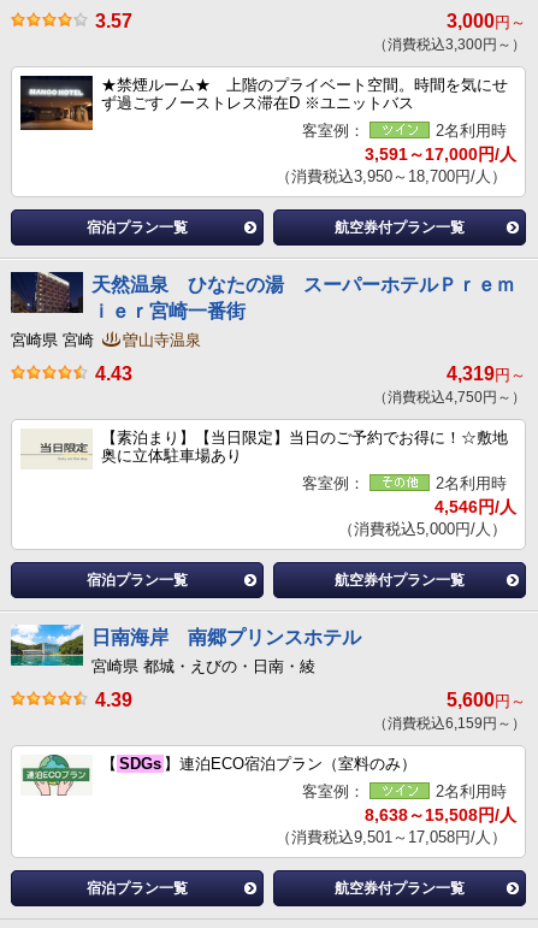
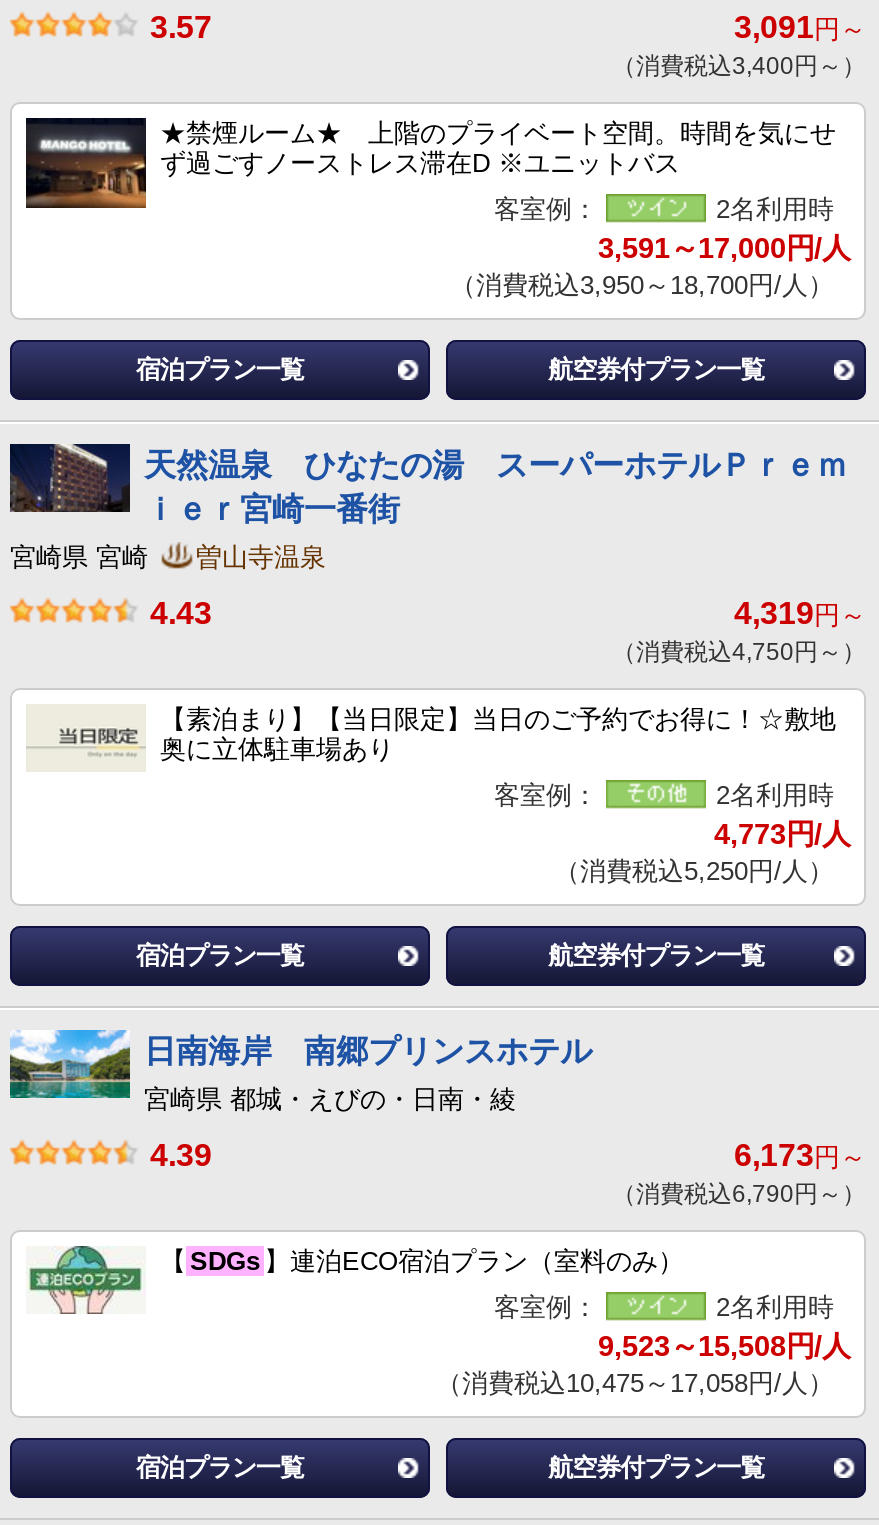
- 3,000円～
+ 3,091円～

- （消費税込3,300円～）
+ （消費税込3,400円～）

- 4,546円/人
+ 4,773円/人

- （消費税込5,000円/人）
+ （消費税込5,250円/人）

- 5,600円～
+ 6,173円～

- （消費税込6,159円～）
+ （消費税込6,790円～）

- 8,638～15,508円/人
+ 9,523～15,508円/人

- （消費税込9,501～17,058円/人）
+ （消費税込10,475～17,058円/人）
